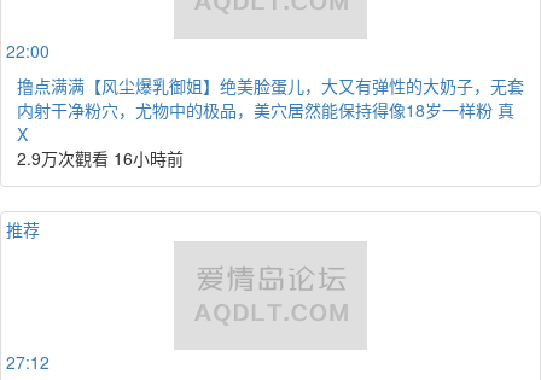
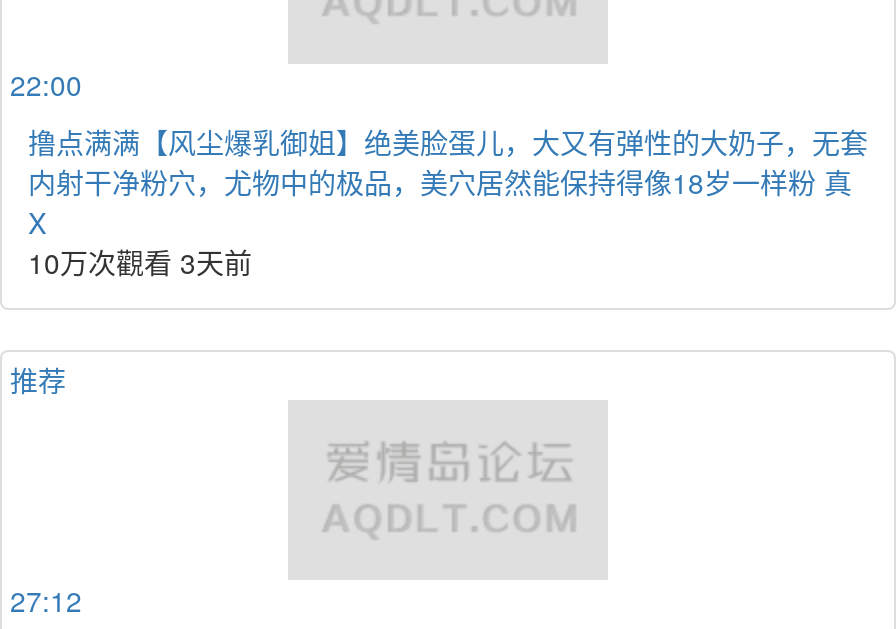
- 2.9万次觀看 16小時前
+ 10万次觀看 3天前
